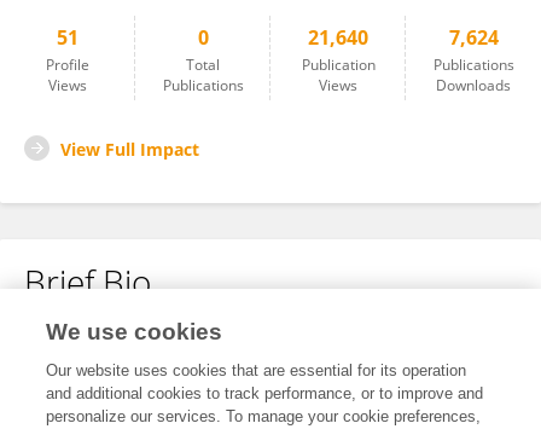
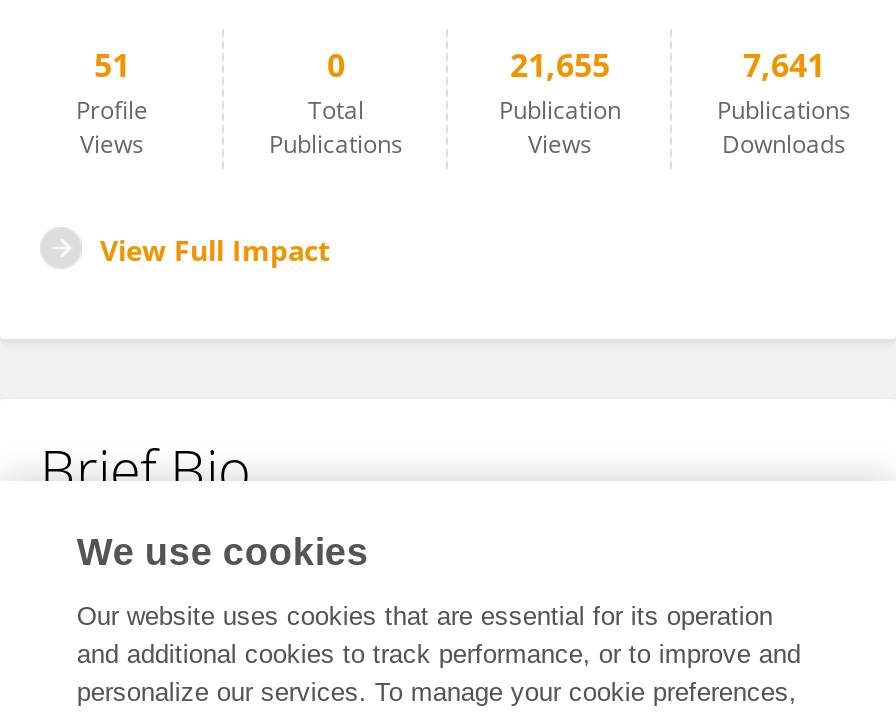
- 21,640
+ 21,655

- 7,624
+ 7,641
